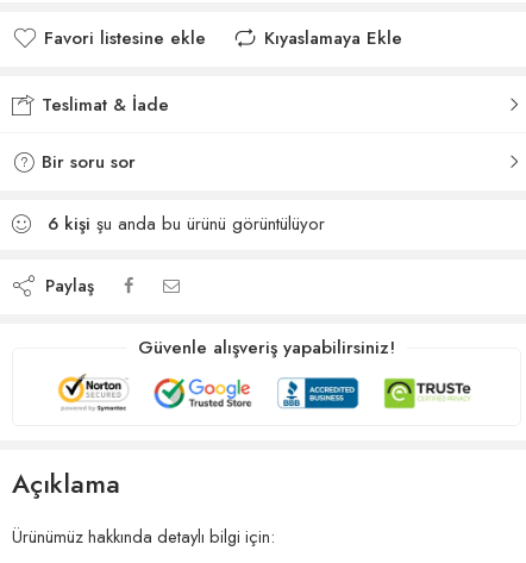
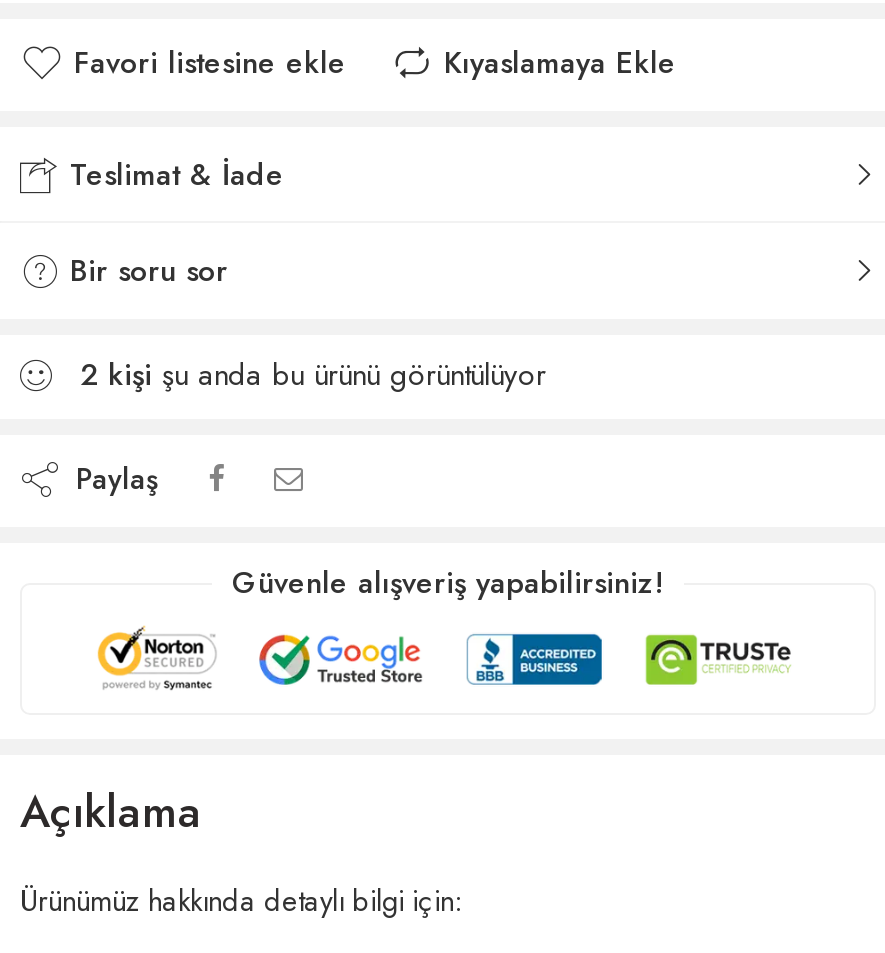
- 6 kişi şu anda bu ürünü görüntülüyor
+ 2 kişi şu anda bu ürünü görüntülüyor
